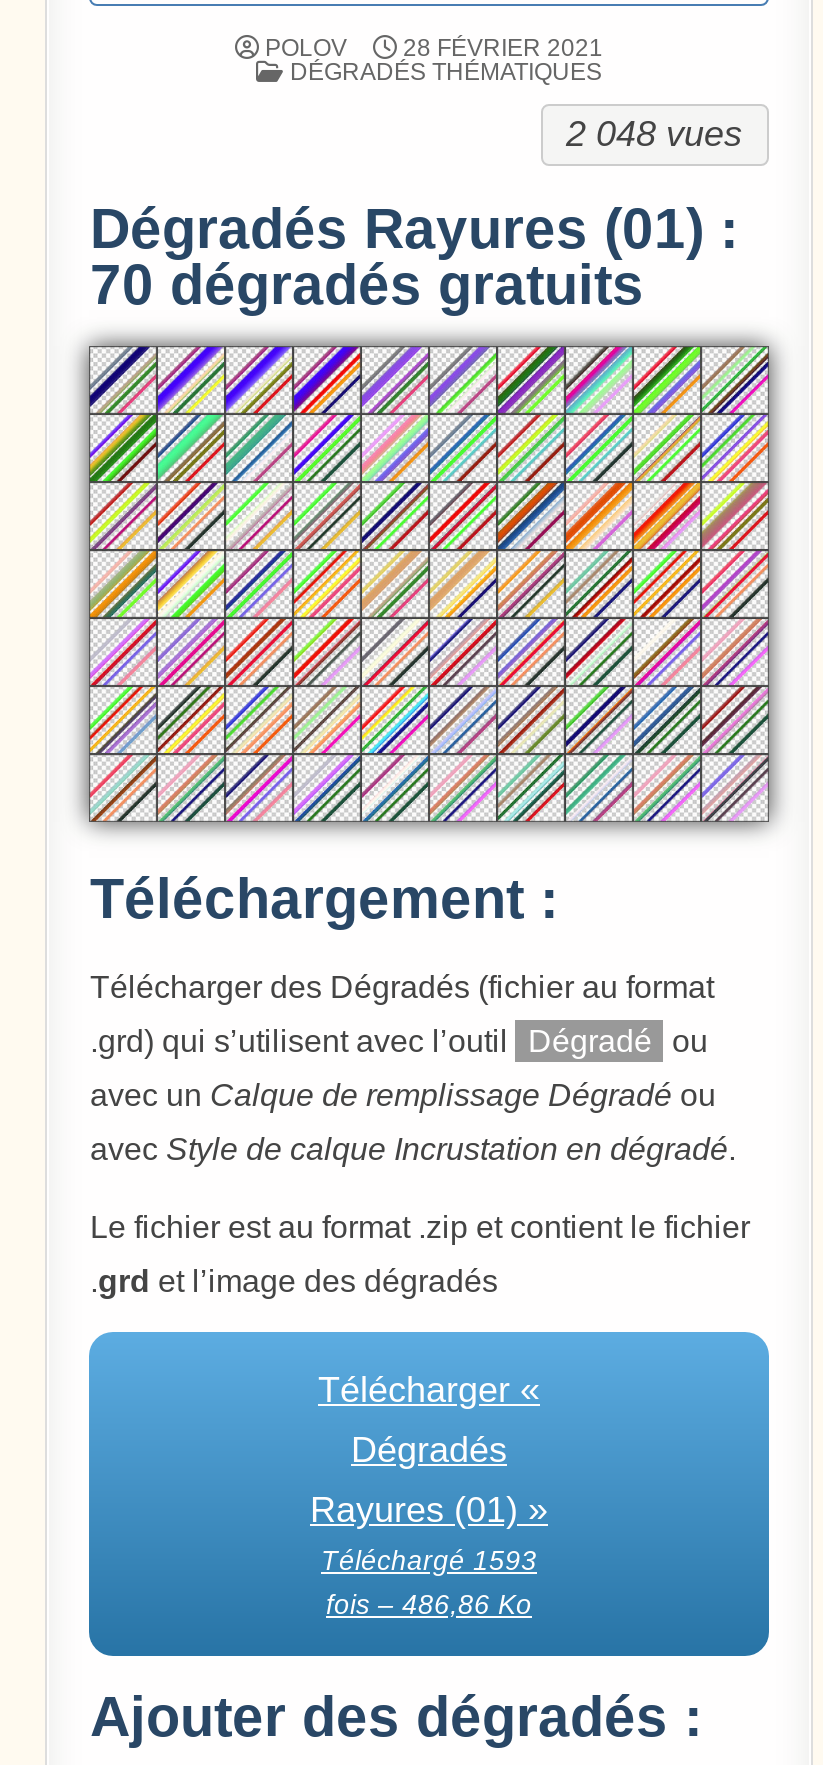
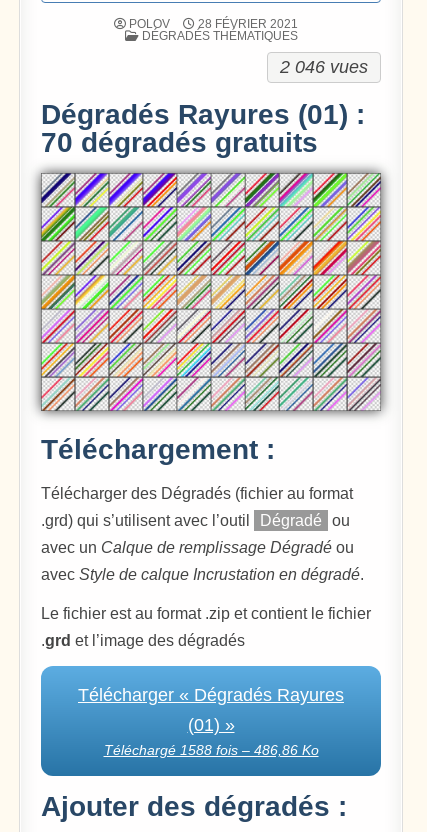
- 2 048 vues
+ 2 046 vues

- Télécharger «
- Dégradés
- Rayures (01) »
- Téléchargé 1593
- fois – 486,86 Ko
+ Télécharger « Dégradés Rayures
+ (01) »
+ Téléchargé 1588 fois – 486,86 Ko
